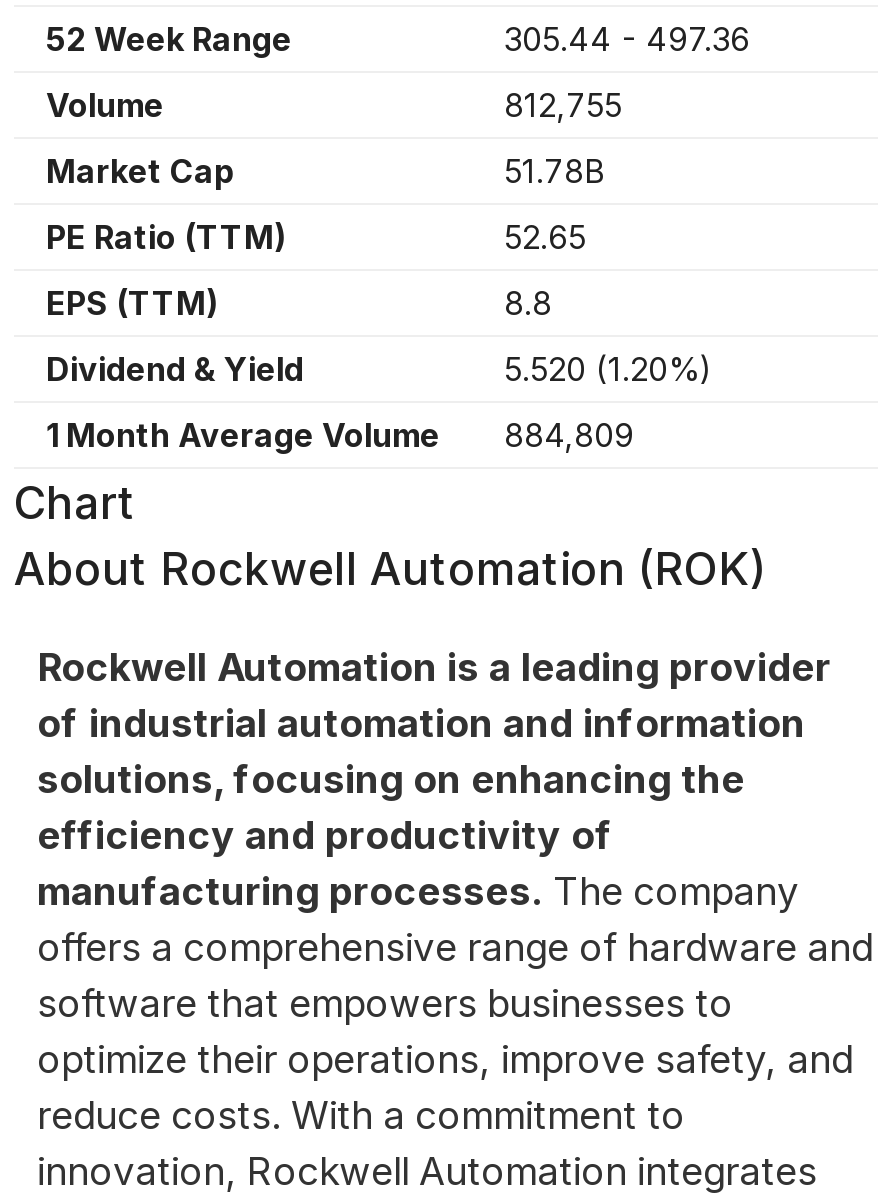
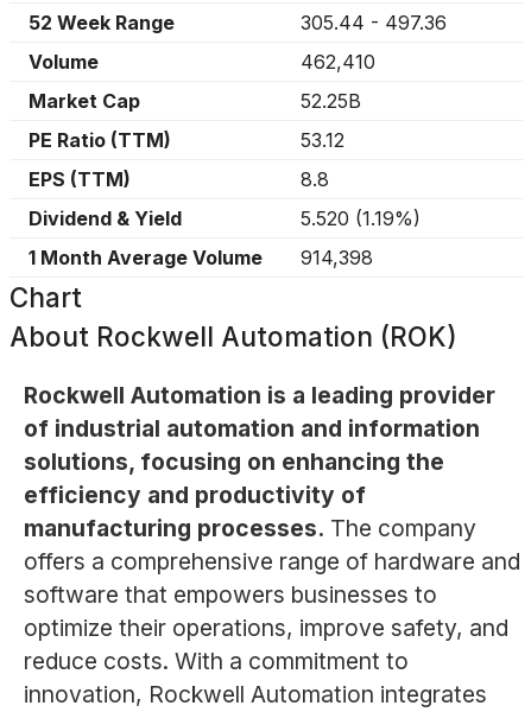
- 812,755
+ 462,410

- 51.78B
+ 52.25B

- 52.65
+ 53.12

- 5.520 (1.20%)
+ 5.520 (1.19%)

- 1 Month Average Volume 884,809
+ 1 Month Average Volume 914,398
